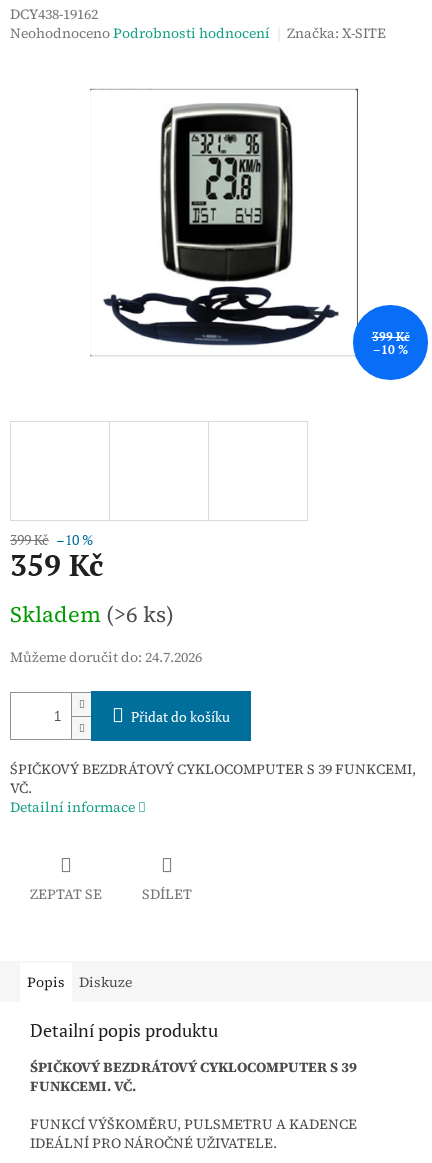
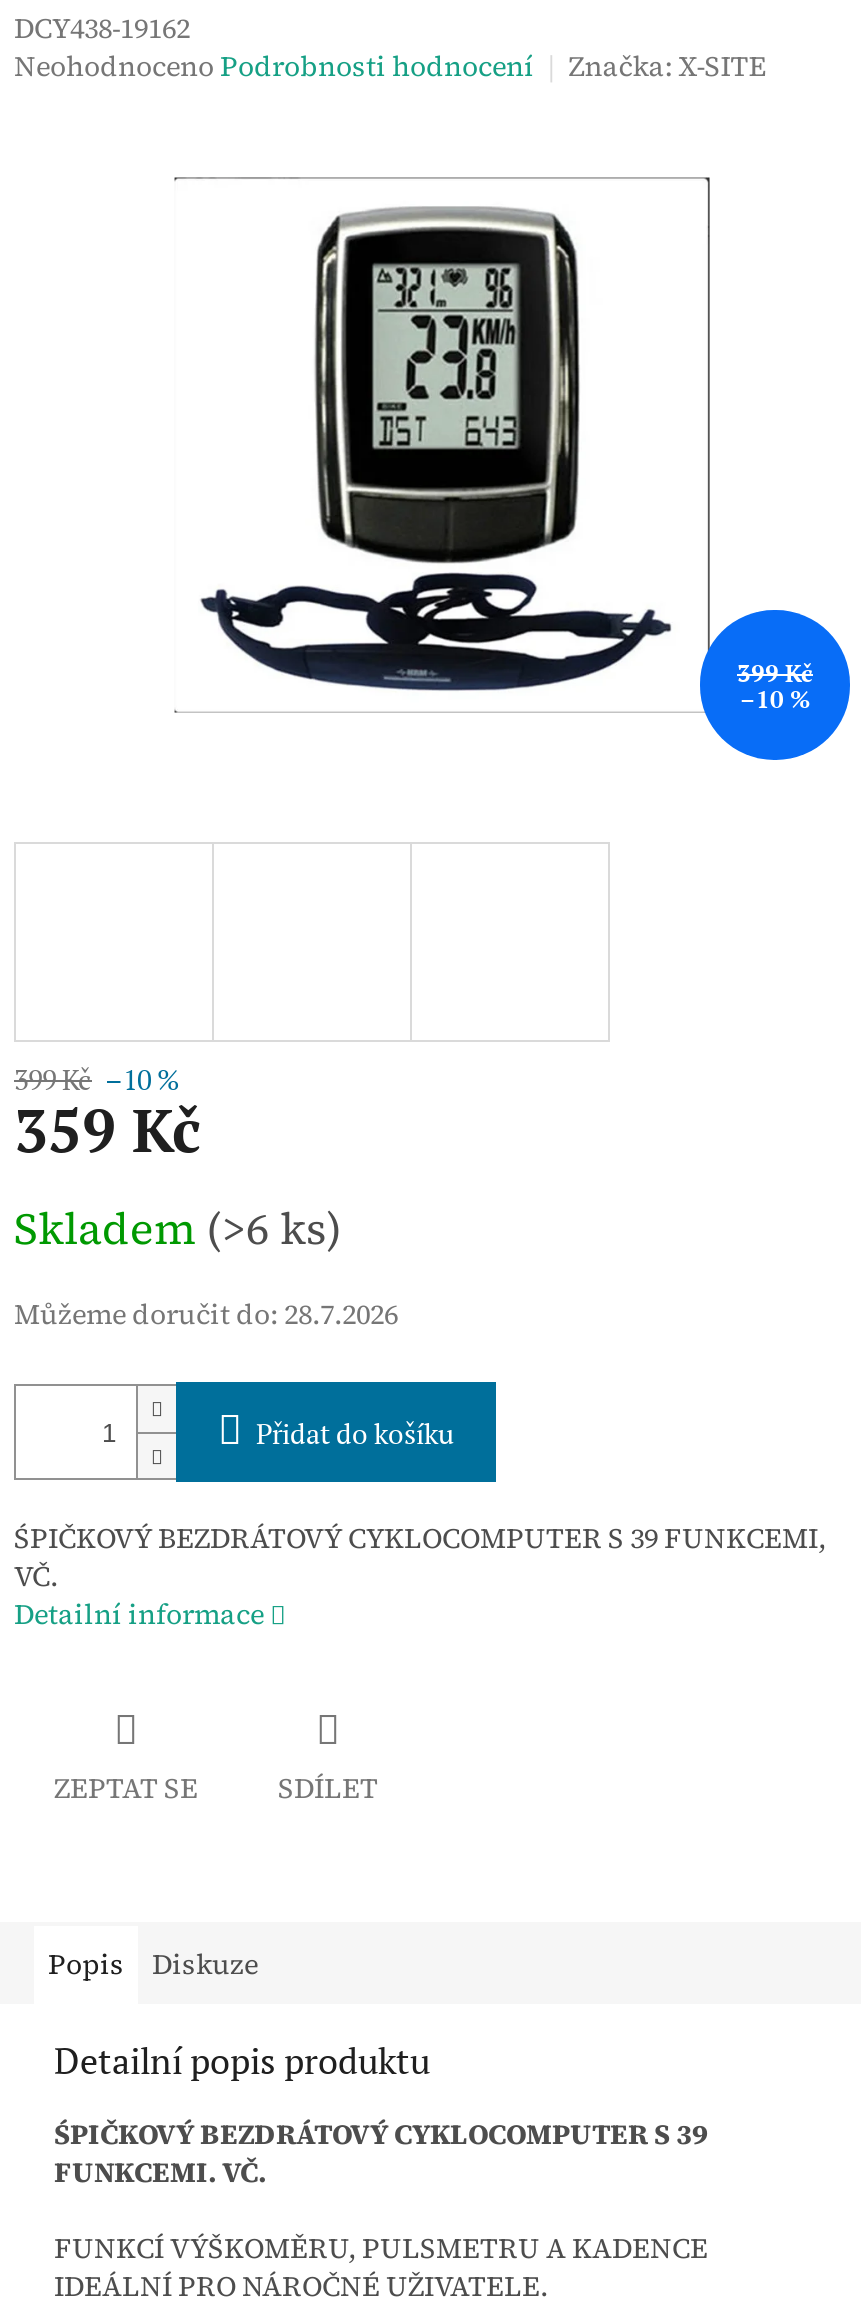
- Můžeme doručit do: 24.7.2026
+ Můžeme doručit do: 28.7.2026
